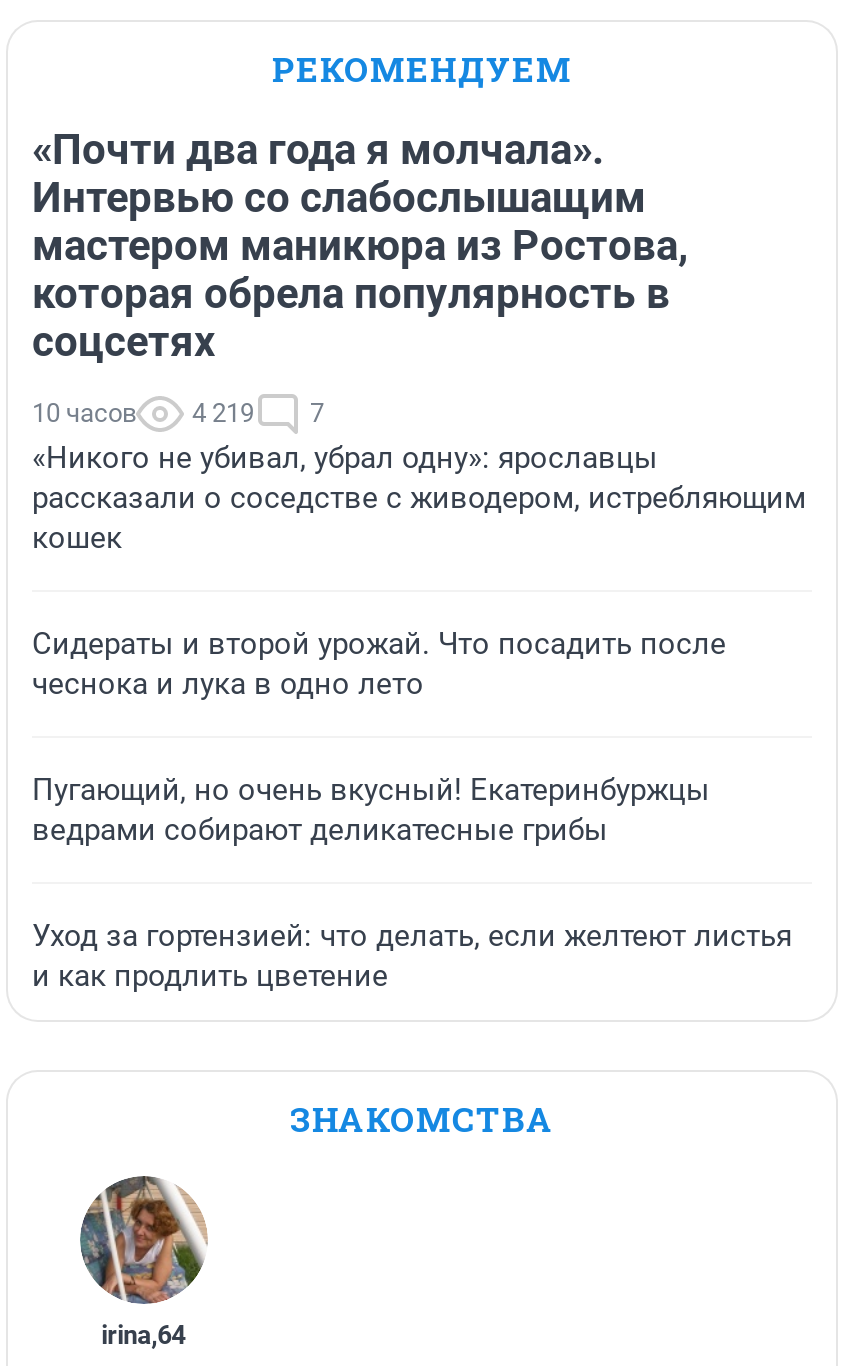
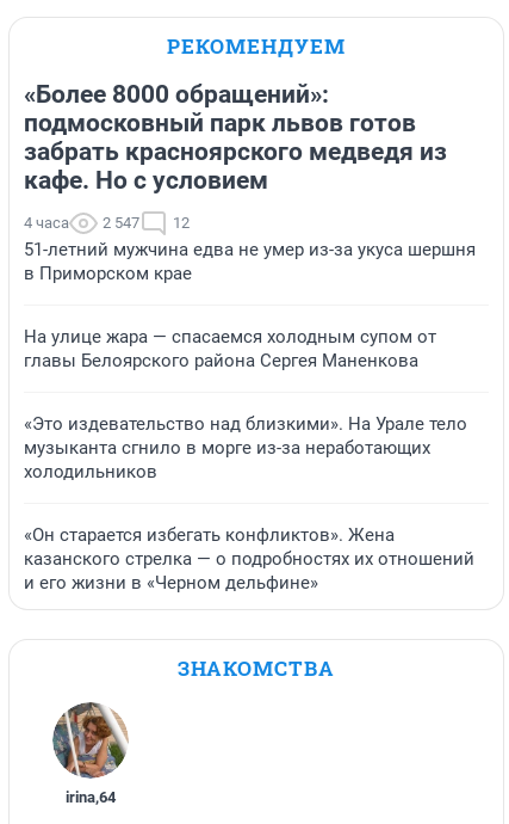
- «Почти два года я молчала».
- Интервью со слабослышащим
- мастером маникюра из Ростова,
- которая обрела популярность в
- соцсетях
+ «Более 8000 обращений»:
+ подмосковный парк львов готов
+ забрать красноярского медведя из
+ кафе. Но с условием

- 10 часов
- 4 219
- 7
- «Никого не убивал, убрал одну»: ярославцы
- рассказали о соседстве с живодером, истребляющим
- кошек
+ 4 часа
+ 2 547
+ 12
+ 51-летний мужчина едва не умер из-за укуса шершня
+ в Приморском крае

- Сидераты и второй урожай. Что посадить после
- чеснока и лука в одно лето
+ На улице жара — спасаемся холодным супом от
+ главы Белоярского района Сергея Маненкова

- Пугающий, но очень вкусный! Екатеринбуржцы
- ведрами собирают деликатесные грибы
+ «Это издевательство над близкими». На Урале тело
+ музыканта сгнило в морге из-за неработающих
+ холодильников

- Уход за гортензией: что делать, если желтеют листья
- и как продлить цветение
+ «Он старается избегать конфликтов». Жена
+ казанского стрелка — о подробностях их отношений
+ и его жизни в «Черном дельфине»
